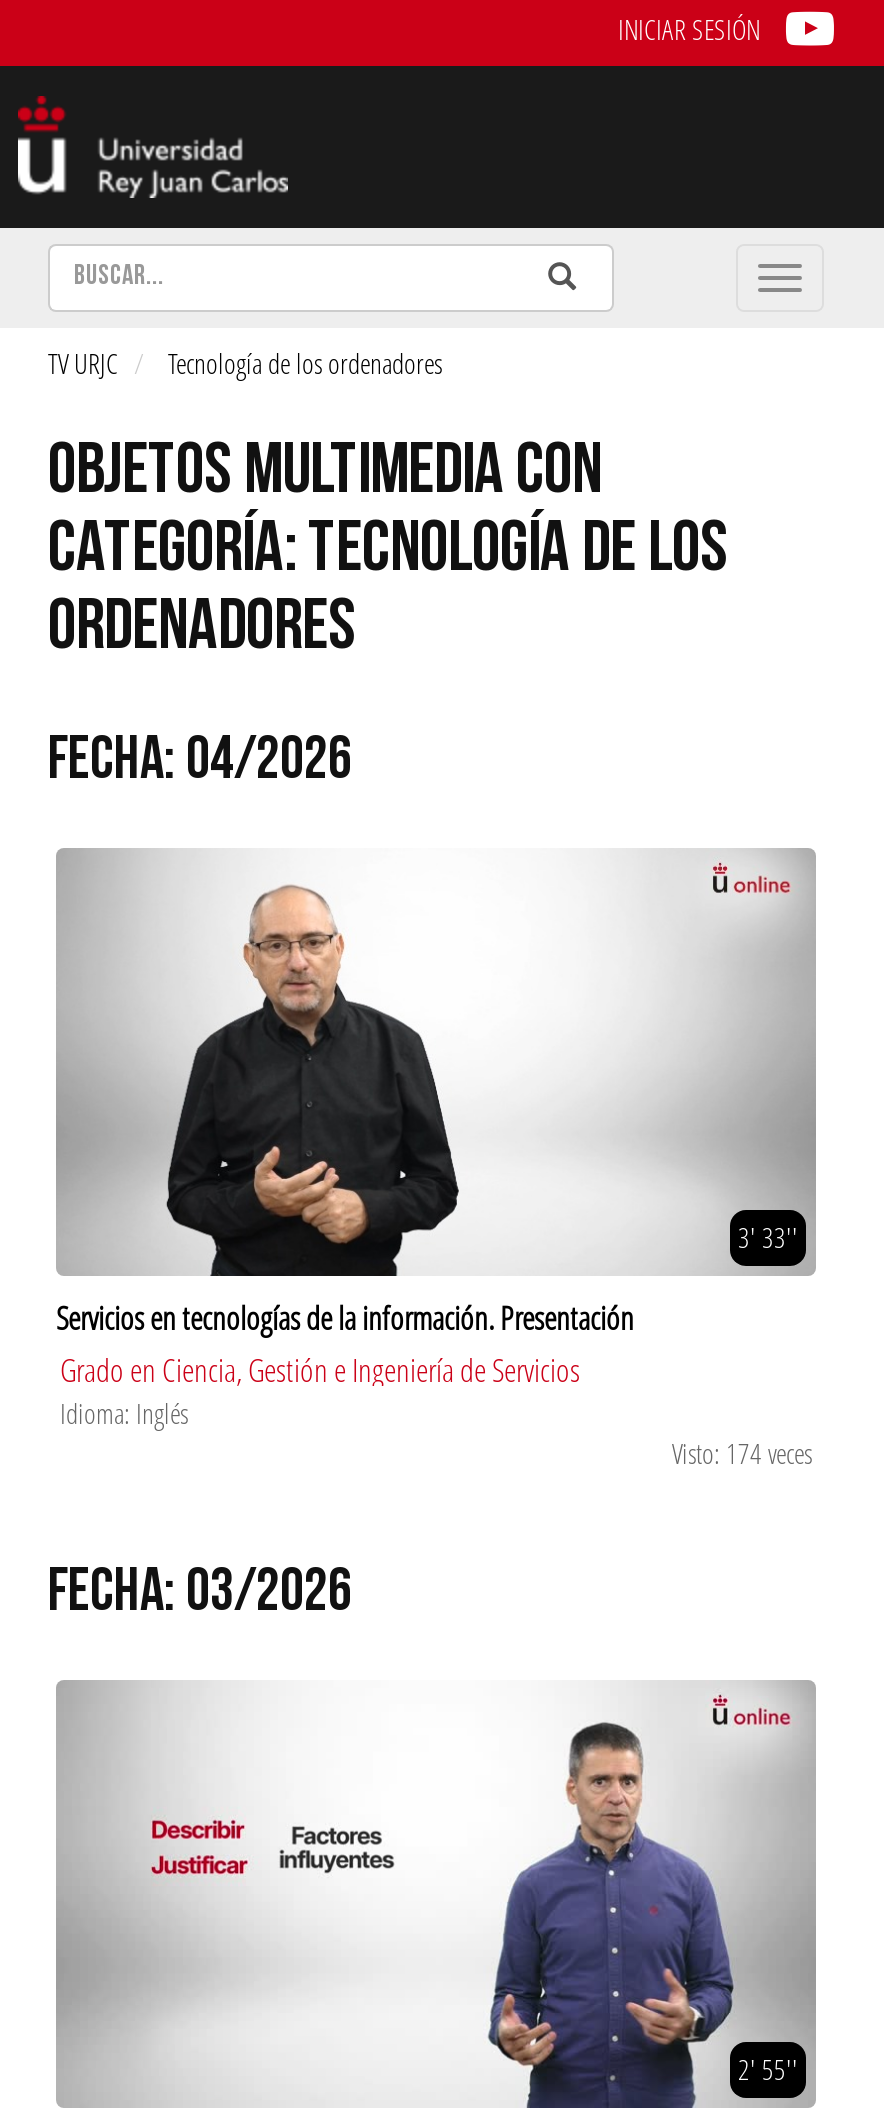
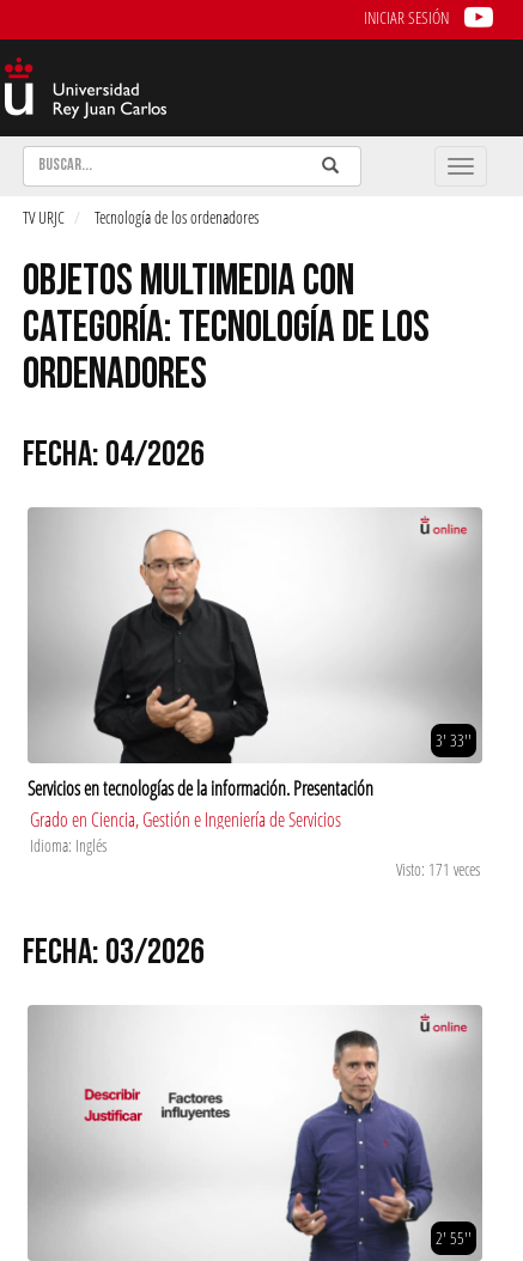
- Visto: 174 veces
+ Visto: 171 veces
